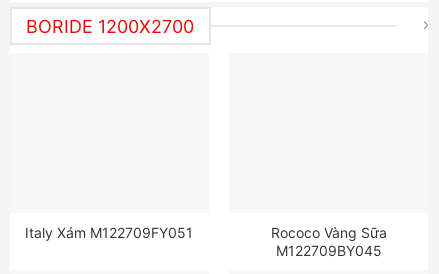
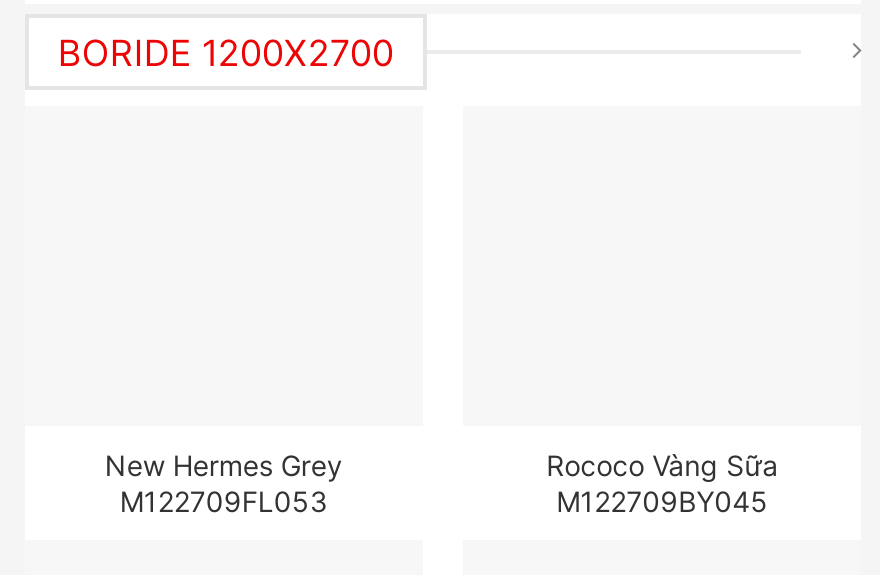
- Italy Xám M122709FY051
+ New Hermes Grey
+ M122709FL053
